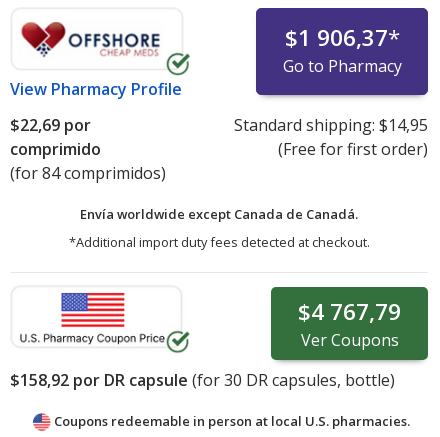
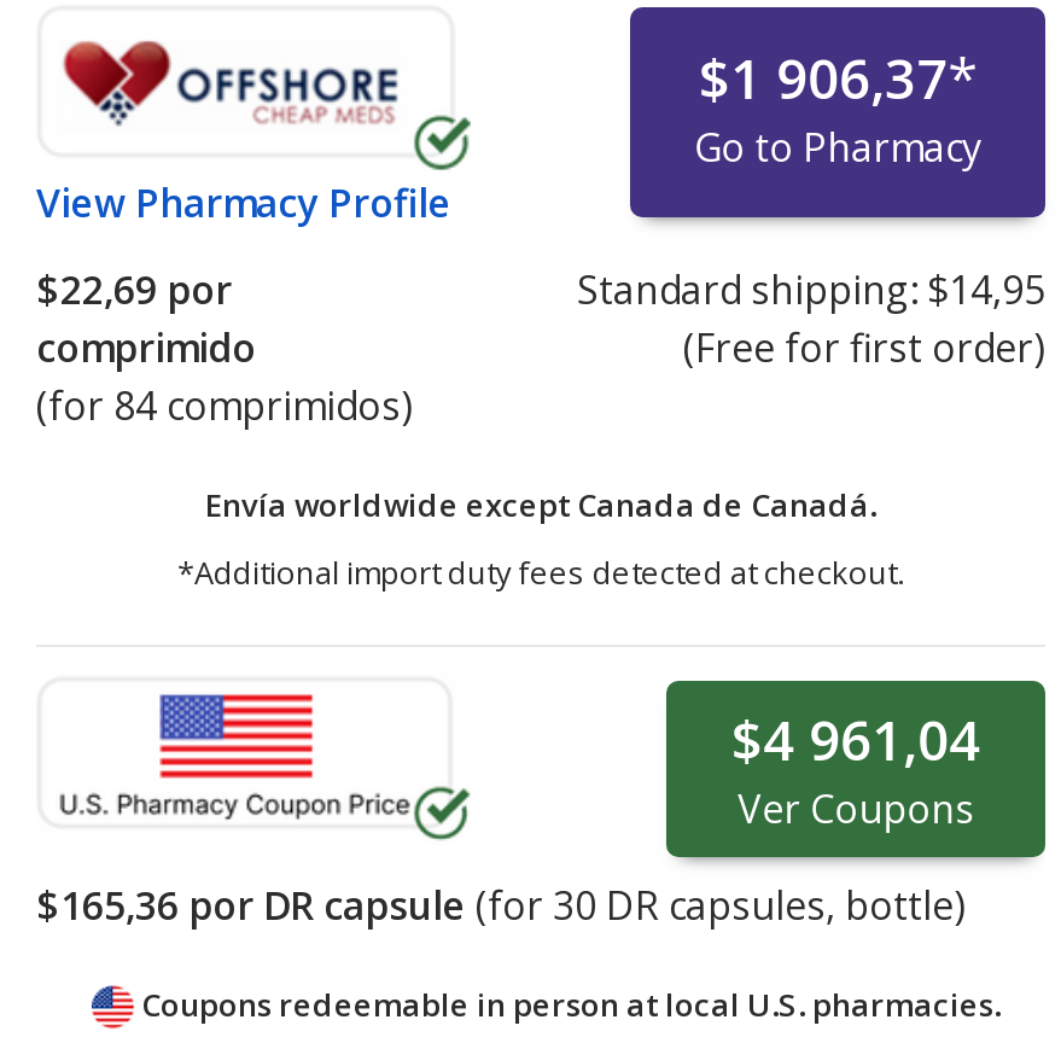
- $4 767,79
+ $4 961,04

- $158,92 por DR capsule (for 30 DR capsules, bottle)
+ $165,36 por DR capsule (for 30 DR capsules, bottle)
